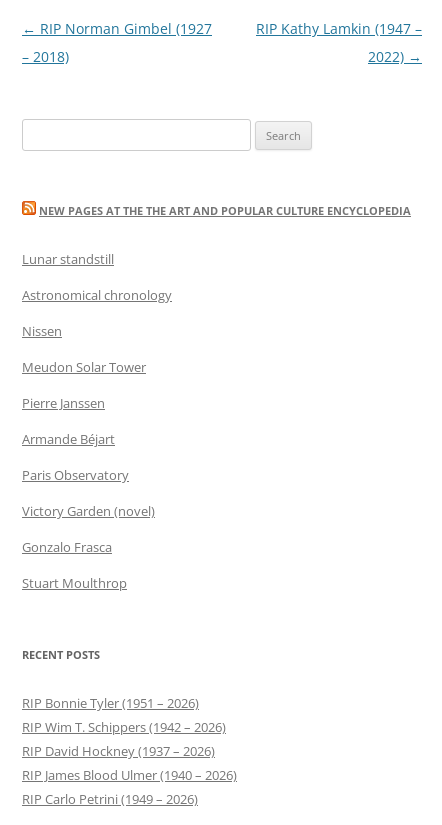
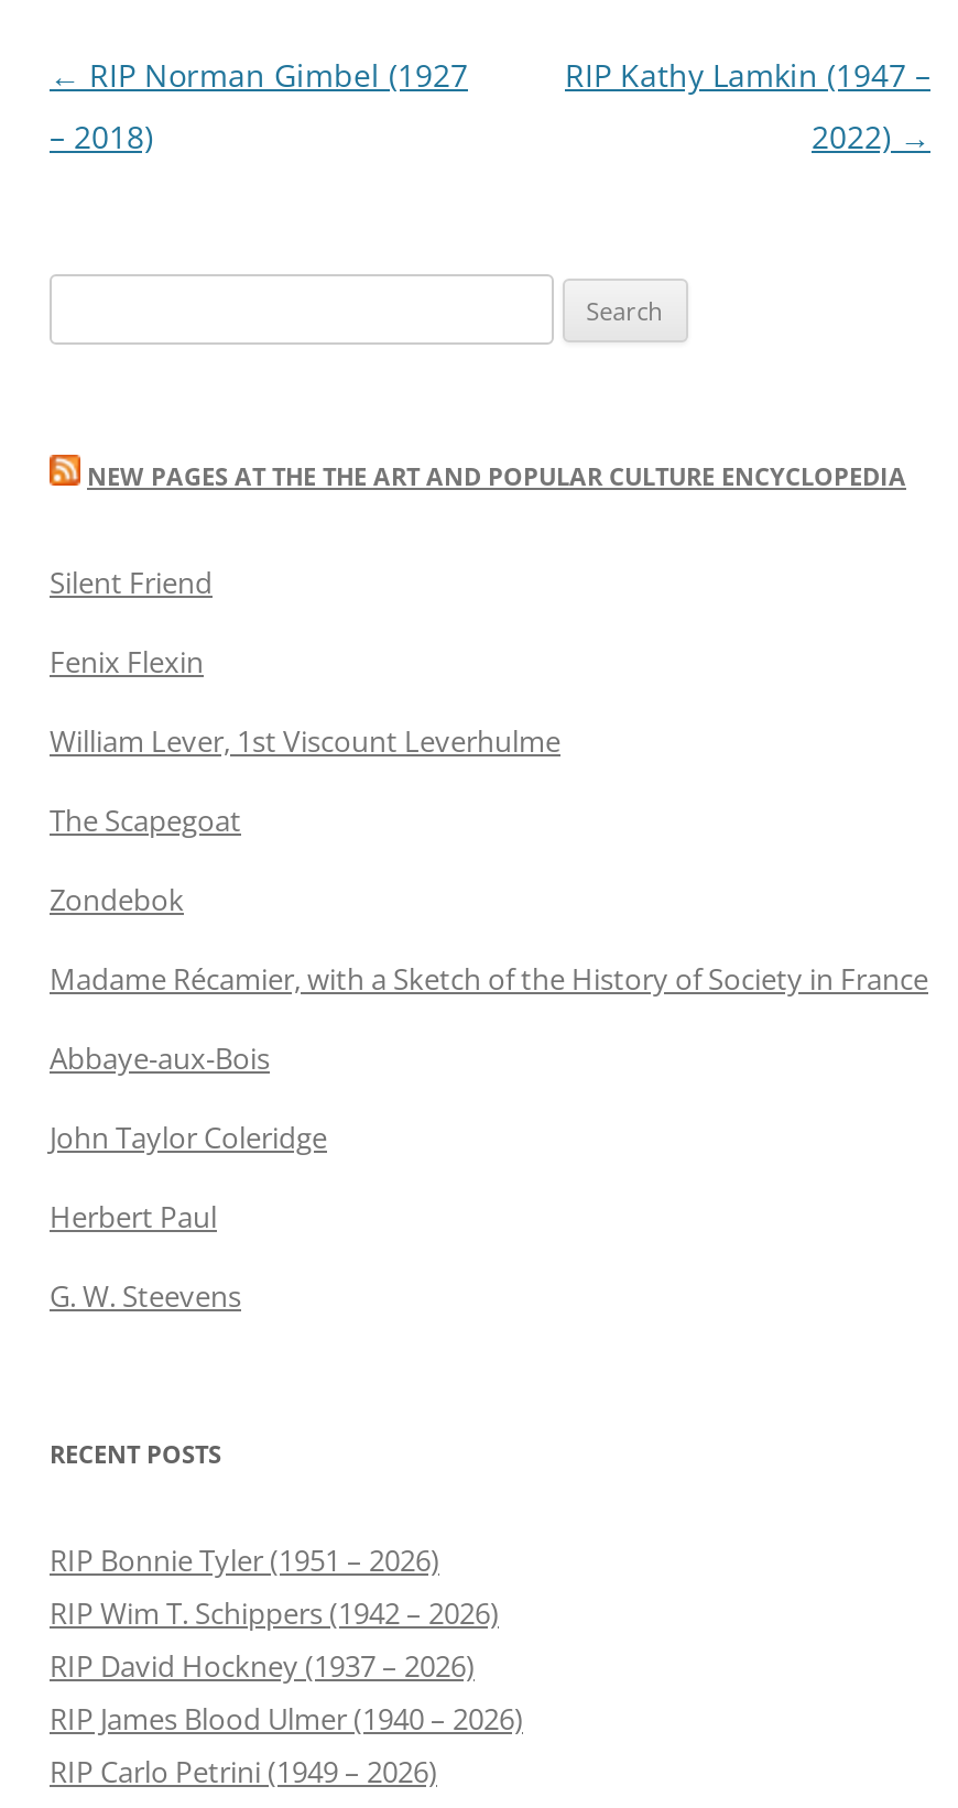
- Lunar standstill
+ Silent Friend

- Astronomical chronology
+ Fenix Flexin

- Nissen
+ William Lever, 1st Viscount Leverhulme

- Meudon Solar Tower
+ The Scapegoat

- Pierre Janssen
+ Zondebok

- Armande Béjart
+ Madame Récamier, with a Sketch of the History of Society in France

- Paris Observatory
+ Abbaye-aux-Bois

- Victory Garden (novel)
+ John Taylor Coleridge

- Gonzalo Frasca
+ Herbert Paul

- Stuart Moulthrop
+ G. W. Steevens
